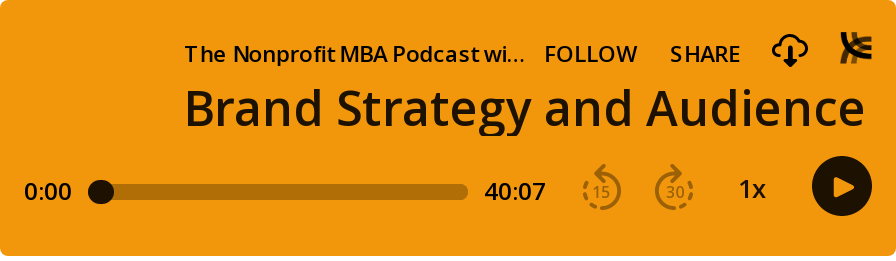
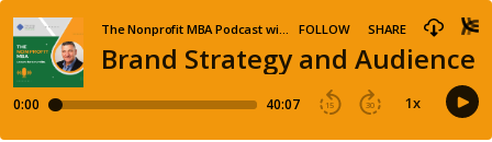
+ [image]
